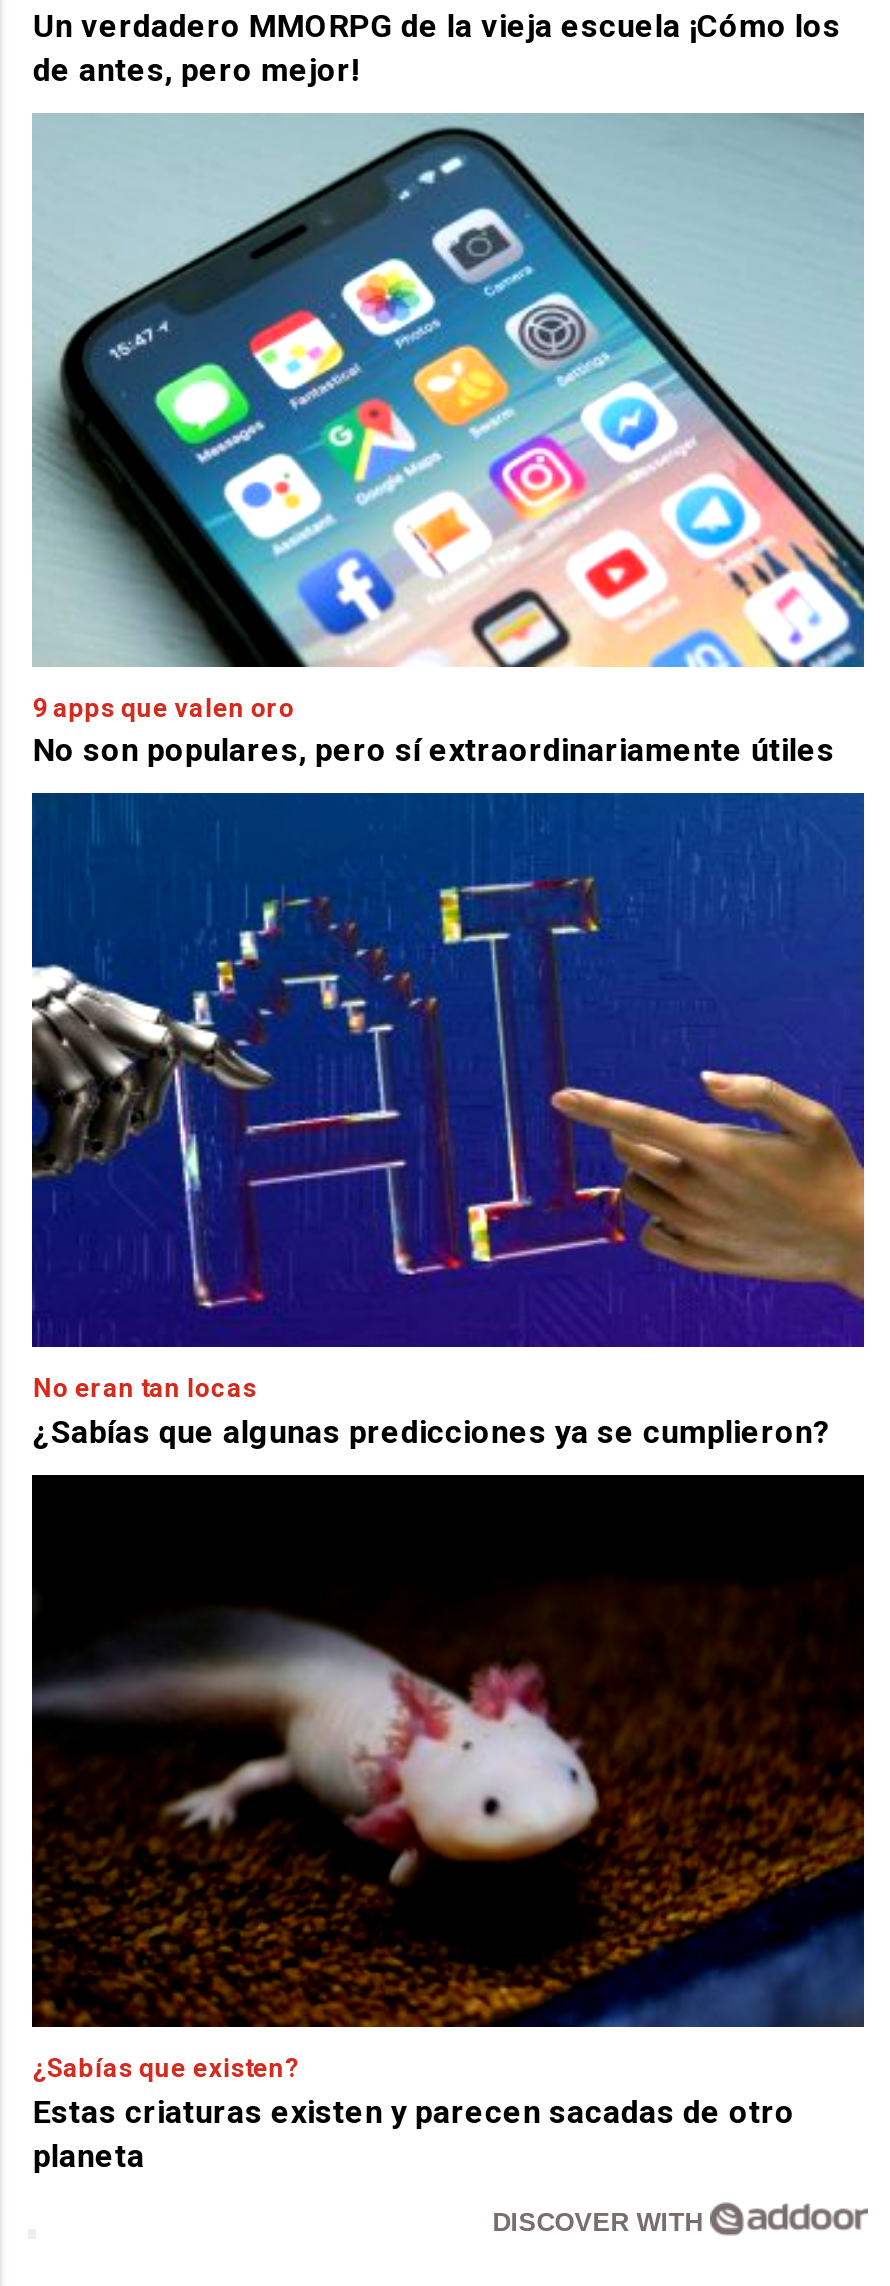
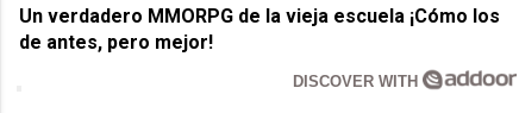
- [image]
- 9 apps que valen oro
- No son populares, pero sí extraordinariamente útiles

- [image]
- No eran tan locas
- ¿Sabías que algunas predicciones ya se cumplieron?

- [image]
- ¿Sabías que existen?
- Estas criaturas existen y parecen sacadas de otro
- planeta
